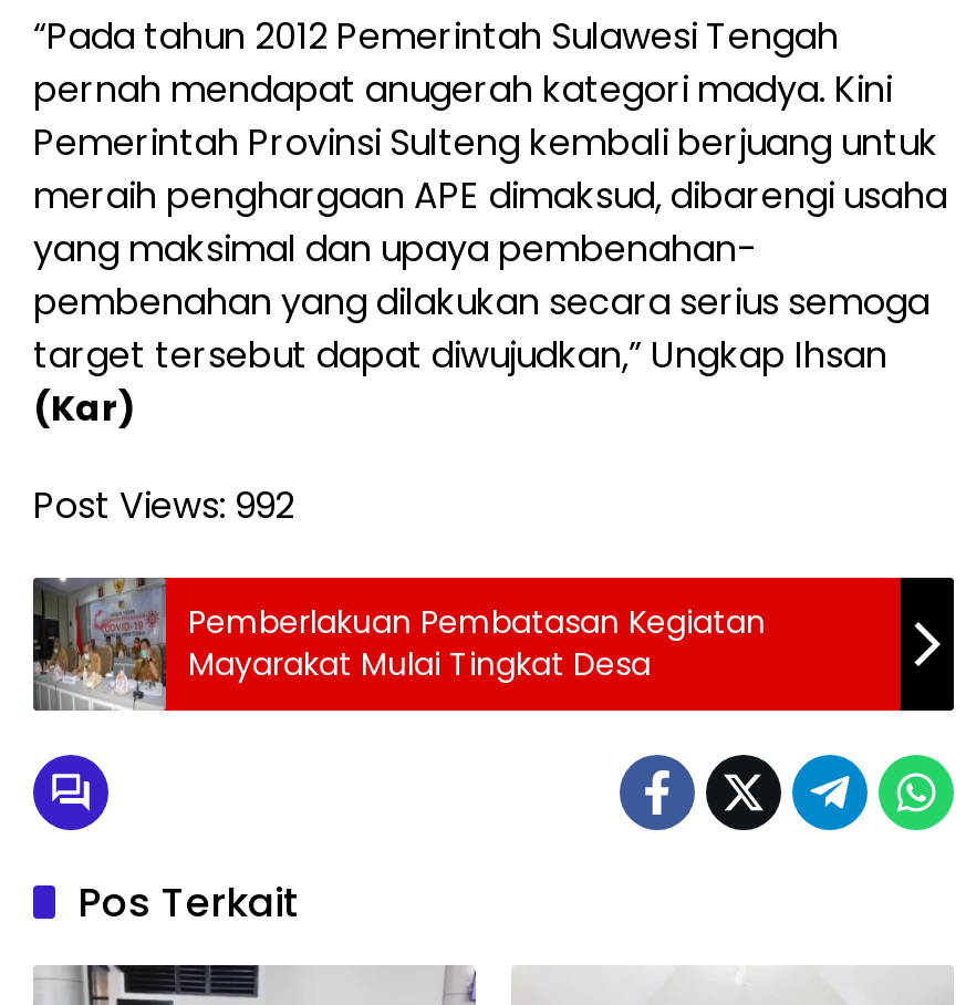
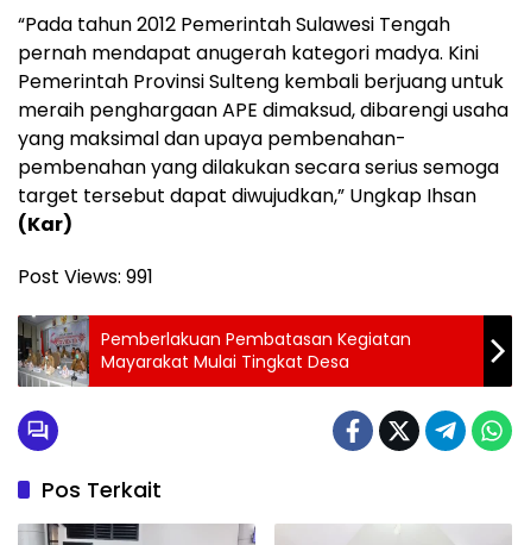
- Post Views: 992
+ Post Views: 991
